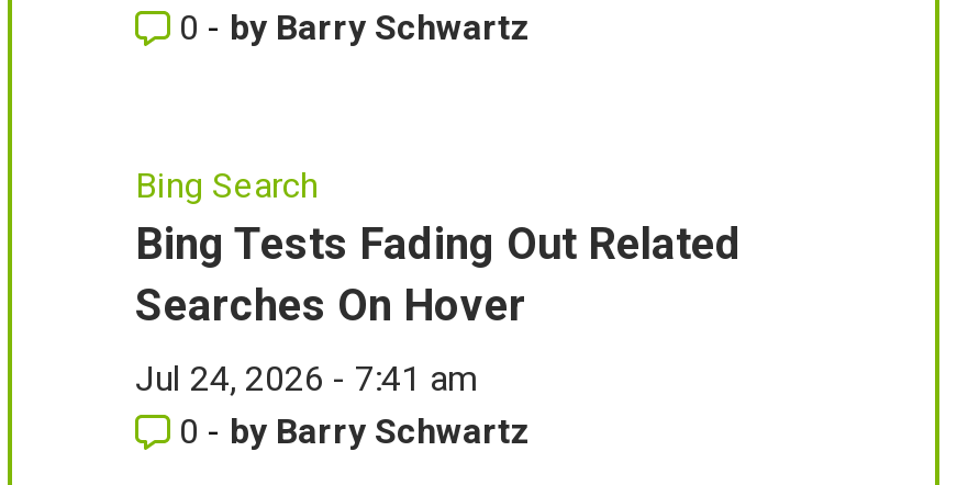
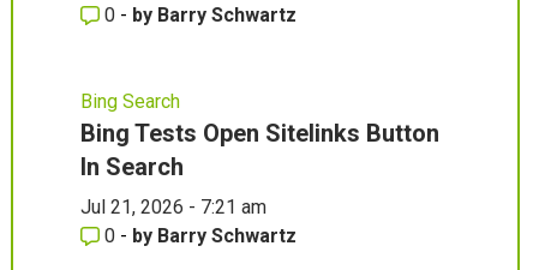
- Bing Tests Fading Out Related
- Searches On Hover
+ Bing Tests Open Sitelinks Button
+ In Search

- Jul 24, 2026 - 7:41 am
+ Jul 21, 2026 - 7:21 am
